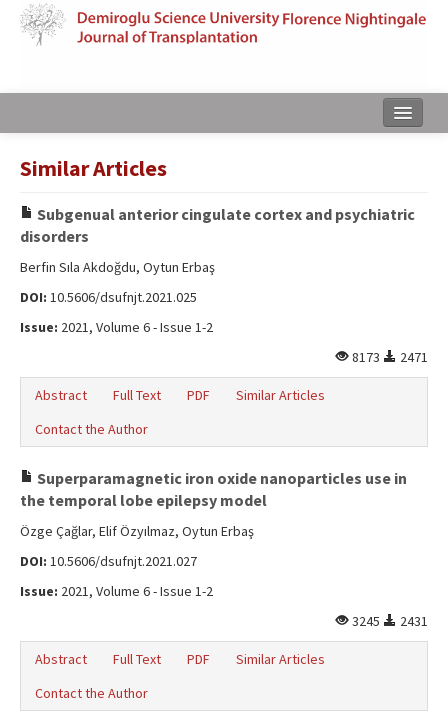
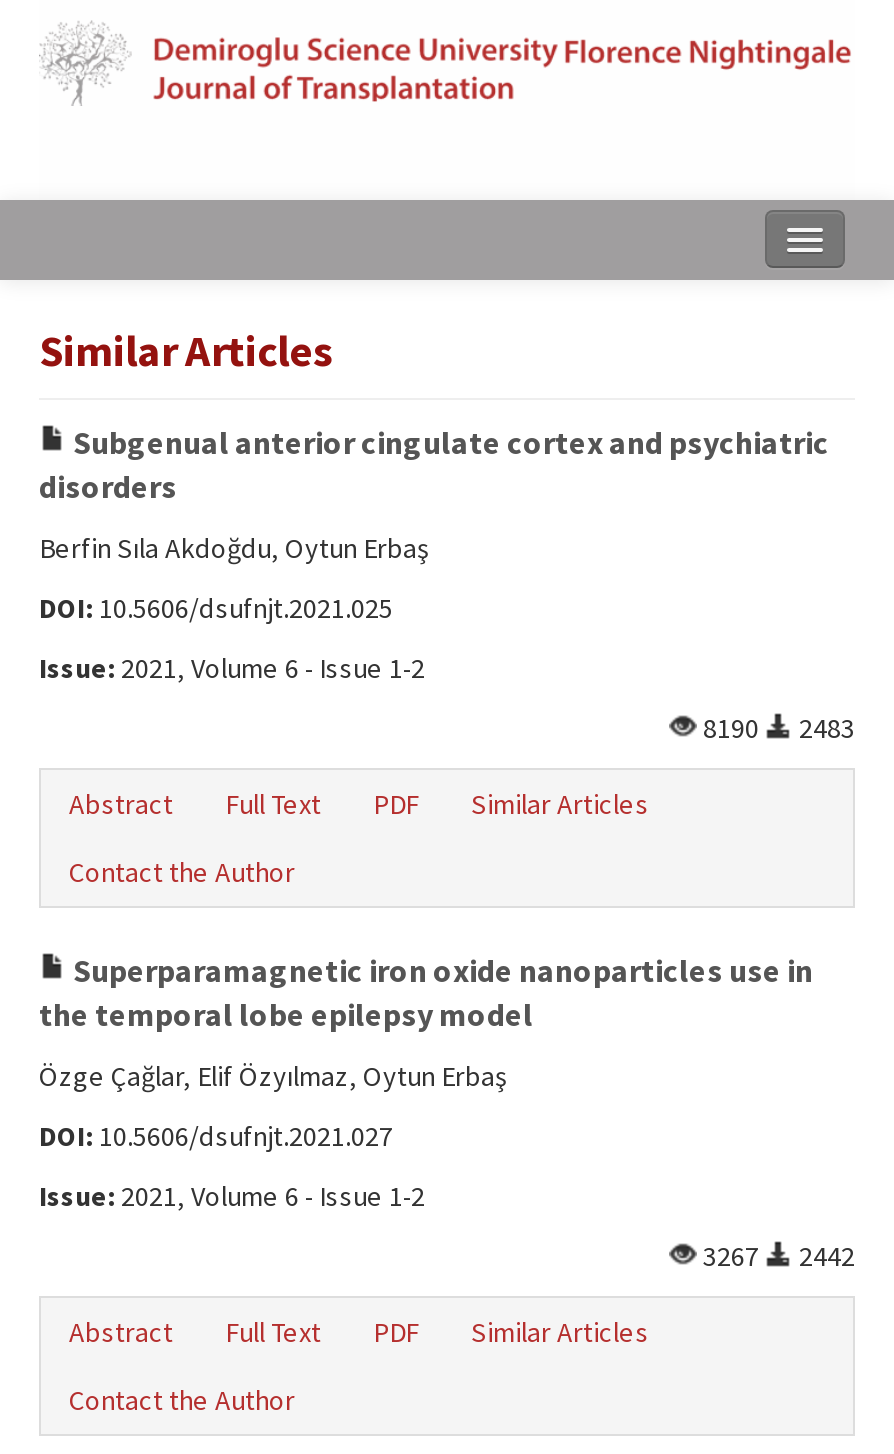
- 8173
+ 8190

- 2471
+ 2483

- 3245
+ 3267

- 2431
+ 2442
